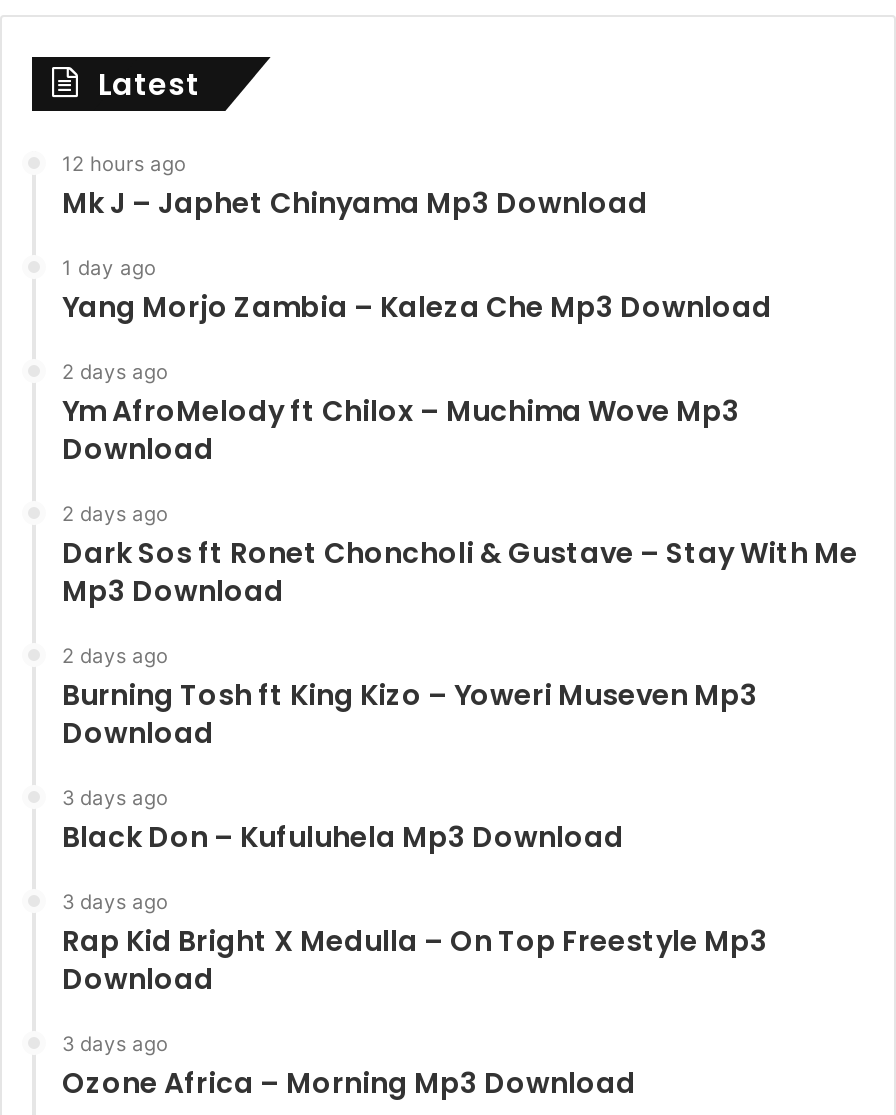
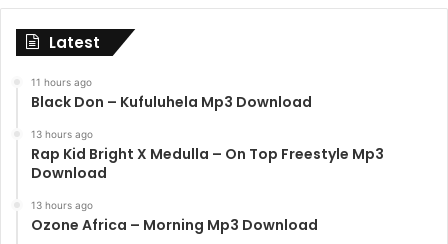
- 12 hours ago
- Mk J – Japhet Chinyama Mp3 Download
- 1 day ago
- Yang Morjo Zambia – Kaleza Che Mp3 Download
- 2 days ago
- Ym AfroMelody ft Chilox – Muchima Wove Mp3
- Download
- 2 days ago
- Dark Sos ft Ronet Choncholi & Gustave – Stay With Me
- Mp3 Download
- 2 days ago
- Burning Tosh ft King Kizo – Yoweri Museven Mp3
- Download
- 3 days ago
+ 11 hours ago

- 3 days ago
+ 13 hours ago

- 3 days ago
+ 13 hours ago
